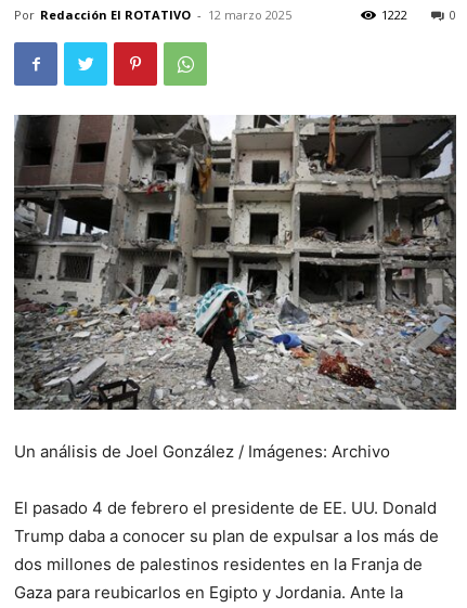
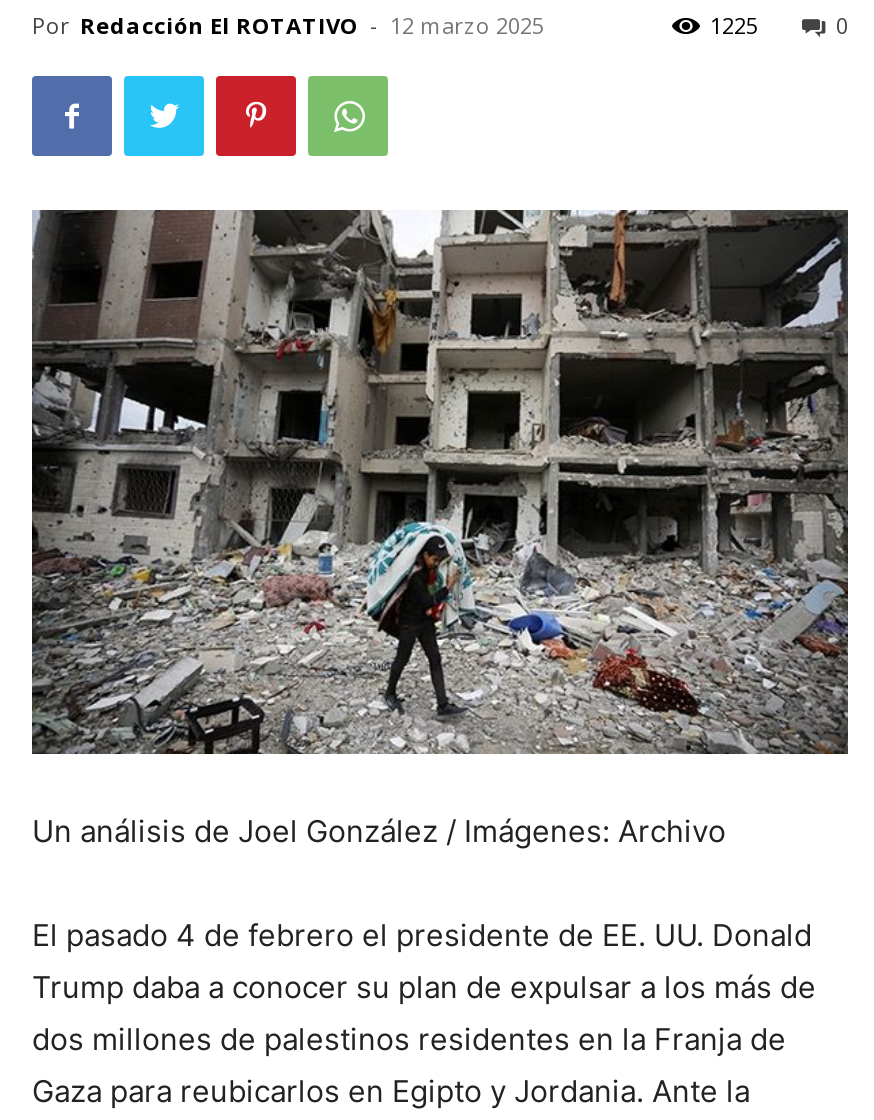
- 1222
+ 1225
